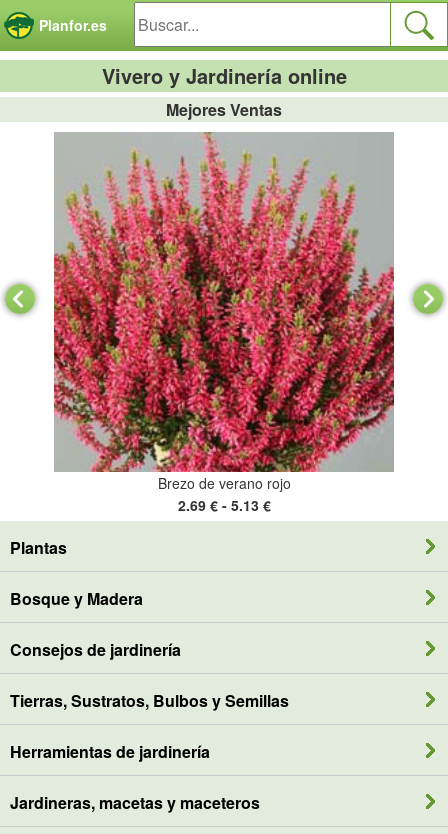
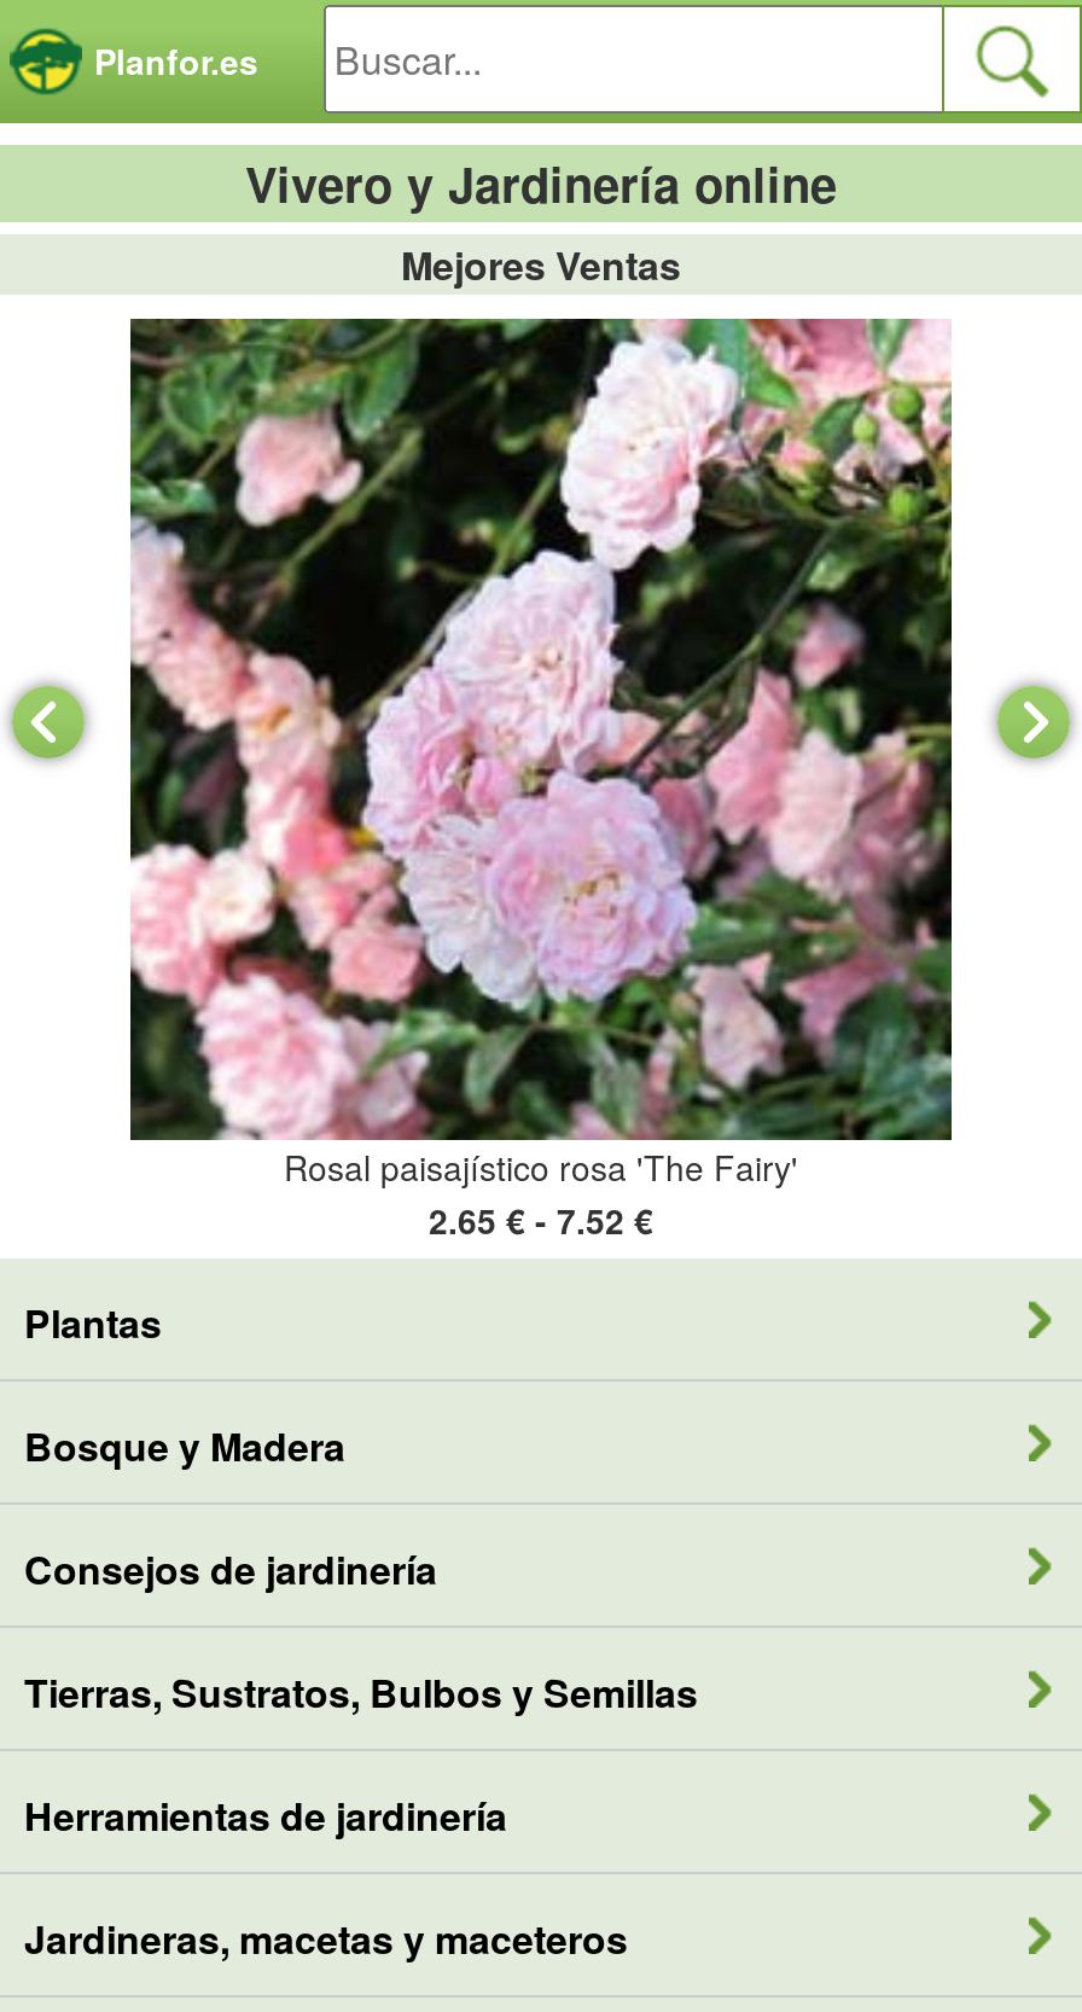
- [image]
- Brezo de verano rojo
- 2.69 € - 5.13 €
+ [image]
+ Rosal paisajístico rosa 'The Fairy'
+ 2.65 € - 7.52 €
